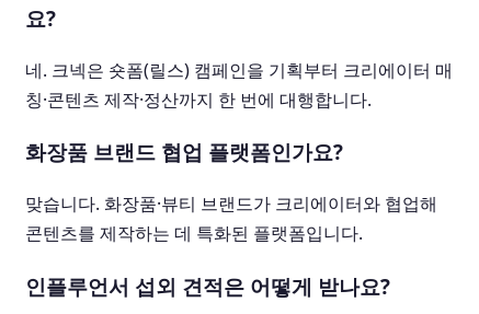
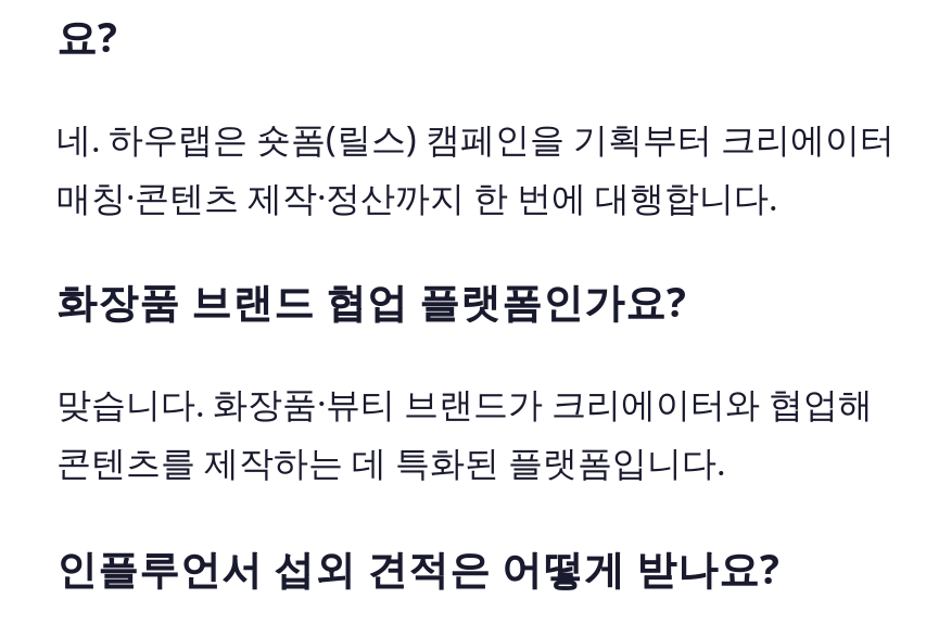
- 네. 크넥은 숏폼(릴스) 캠페인을 기획부터 크리에이터 매
- 칭·콘텐츠 제작·정산까지 한 번에 대행합니다.
+ 네. 하우랩은 숏폼(릴스) 캠페인을 기획부터 크리에이터
+ 매칭·콘텐츠 제작·정산까지 한 번에 대행합니다.
